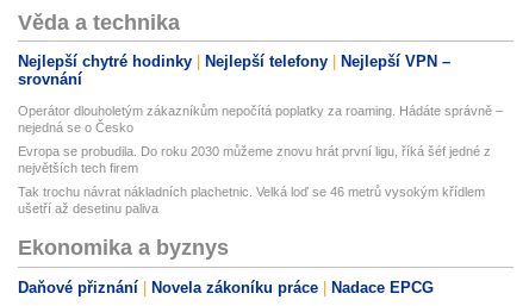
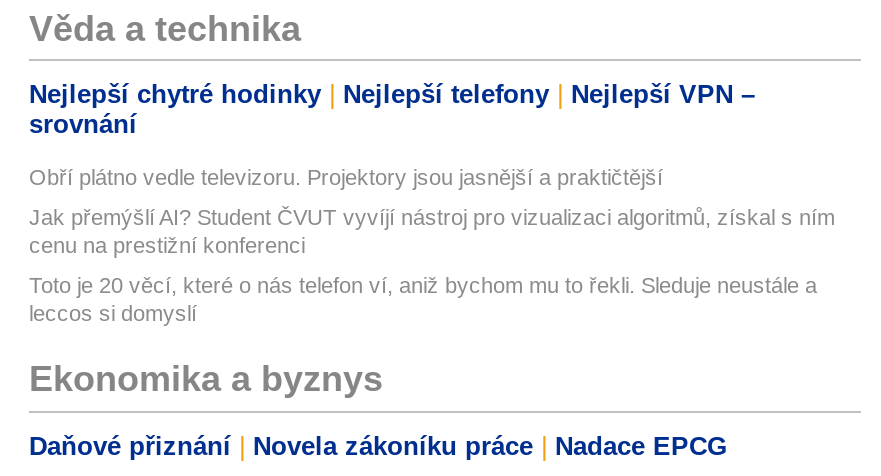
- Operátor dlouholetým zákazníkům nepočítá poplatky za roaming. Hádáte správně –
- nejedná se o Česko
+ Obří plátno vedle televizoru. Projektory jsou jasnější a praktičtější

- Evropa se probudila. Do roku 2030 můžeme znovu hrát první ligu, říká šéf jedné z
- největších tech firem
+ Jak přemýšlí AI? Student ČVUT vyvíjí nástroj pro vizualizaci algoritmů, získal s ním
+ cenu na prestižní konferenci

- Tak trochu návrat nákladních plachetnic. Velká loď se 46 metrů vysokým křídlem
- ušetří až desetinu paliva
+ Toto je 20 věcí, které o nás telefon ví, aniž bychom mu to řekli. Sleduje neustále a
+ leccos si domyslí
